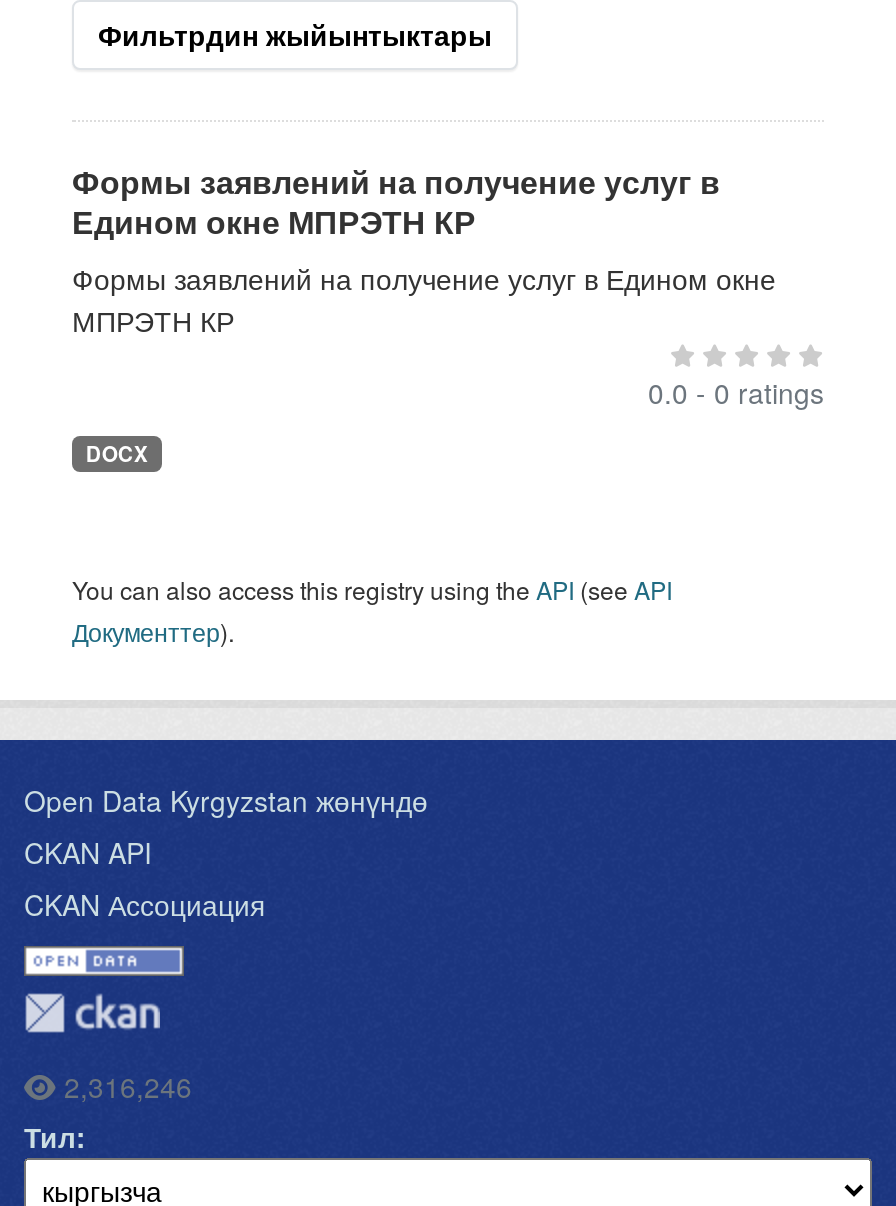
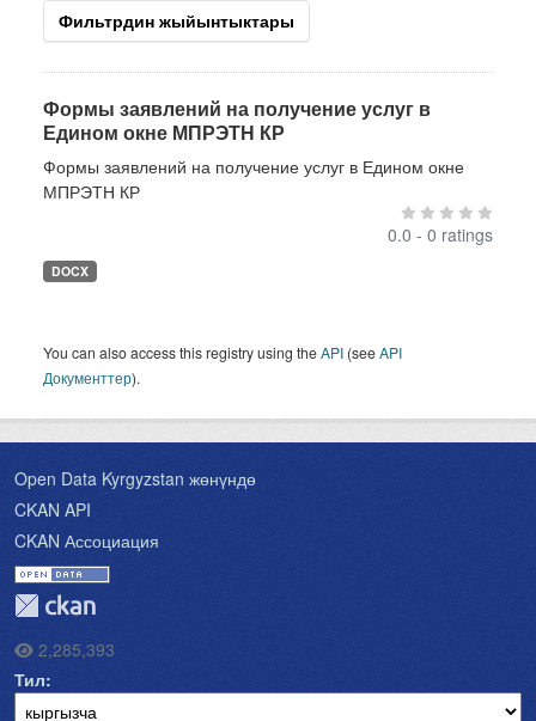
- 2,316,246
+ 2,285,393
